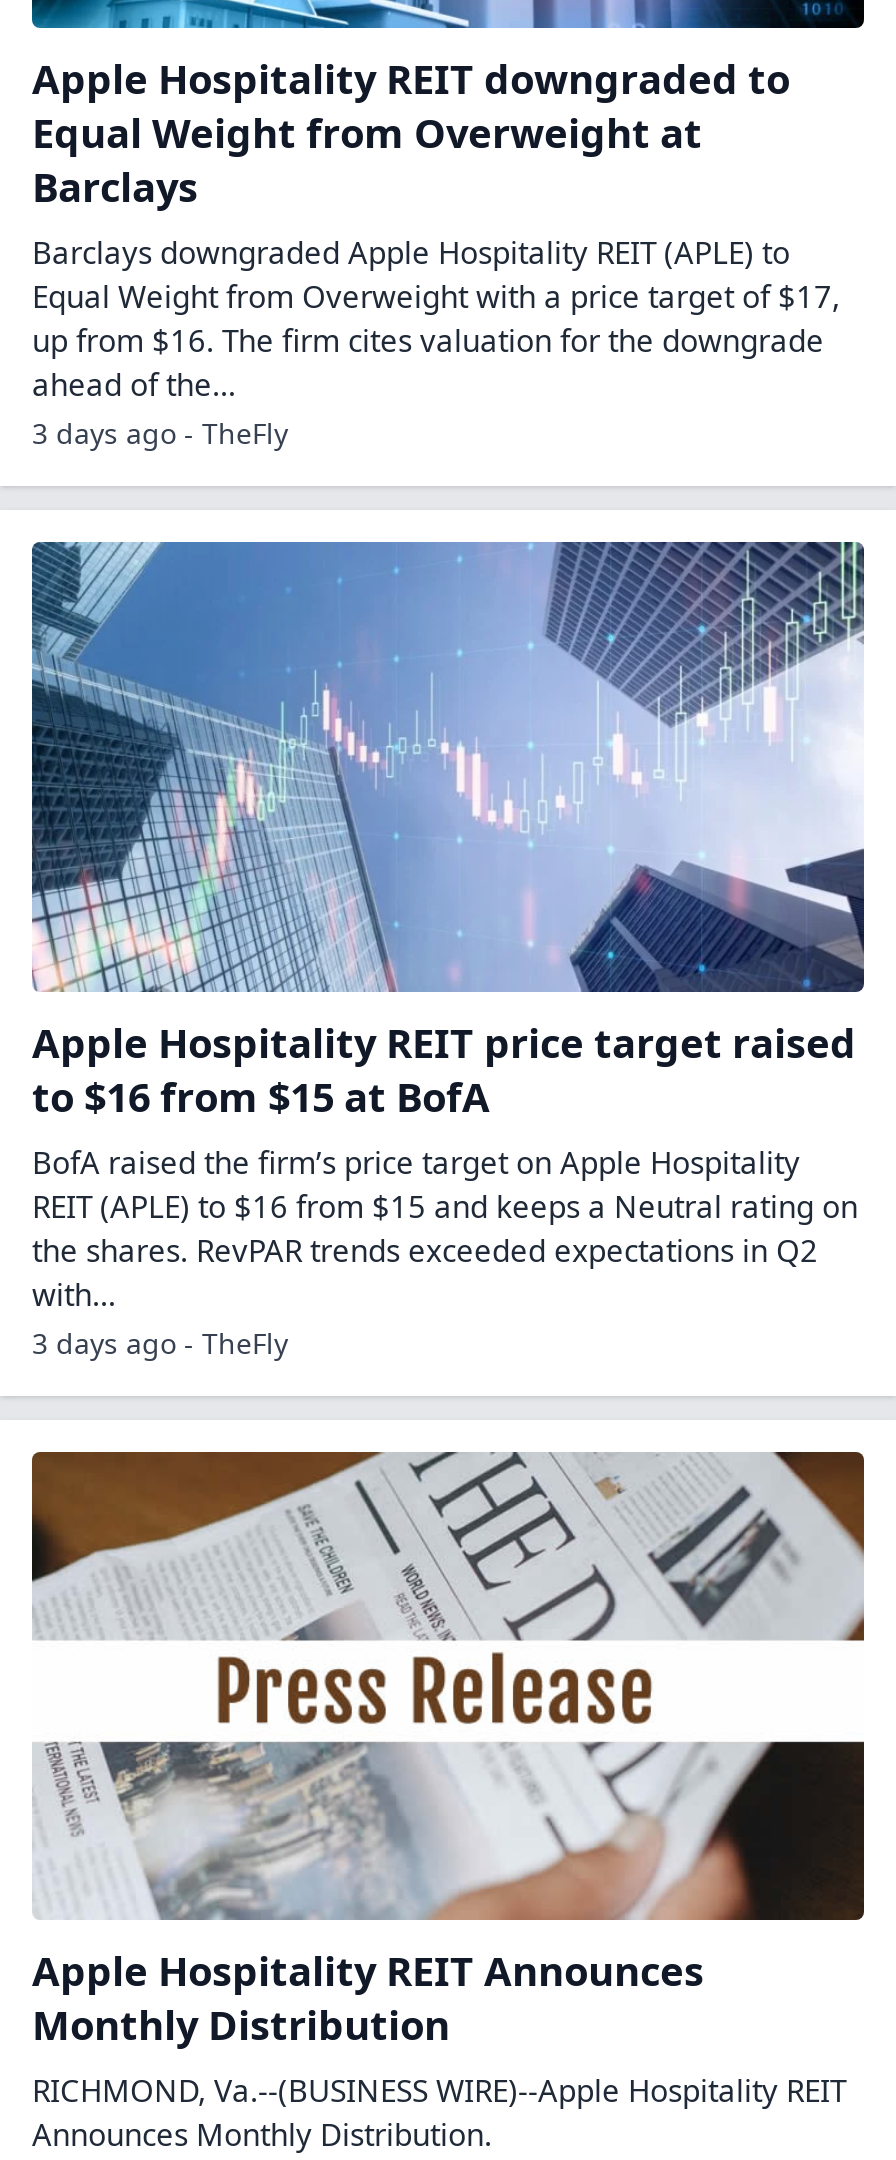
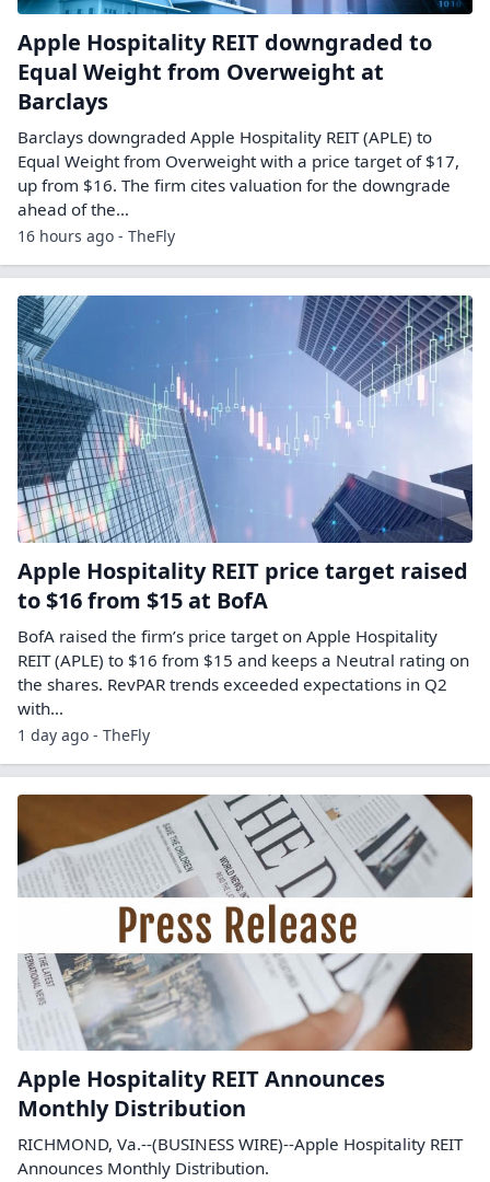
- 3 days ago - TheFly
+ 16 hours ago - TheFly

- 3 days ago - TheFly
+ 1 day ago - TheFly
